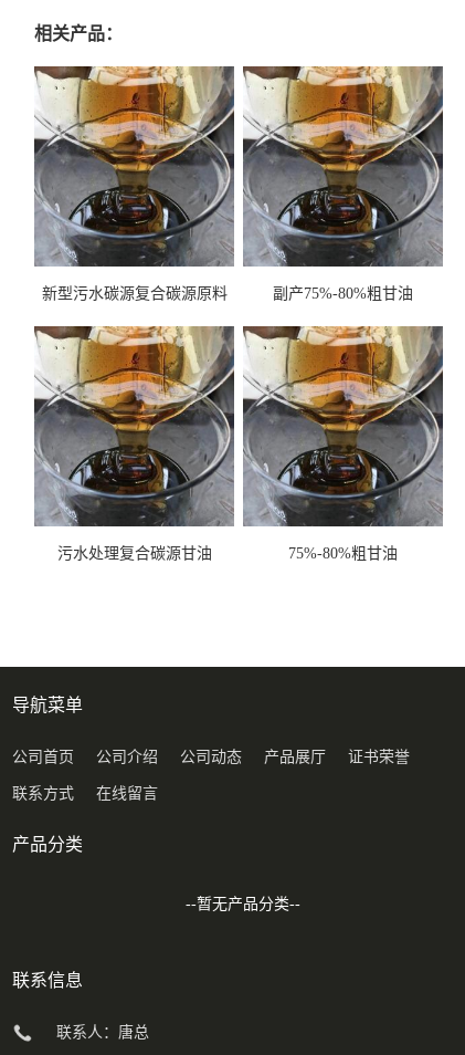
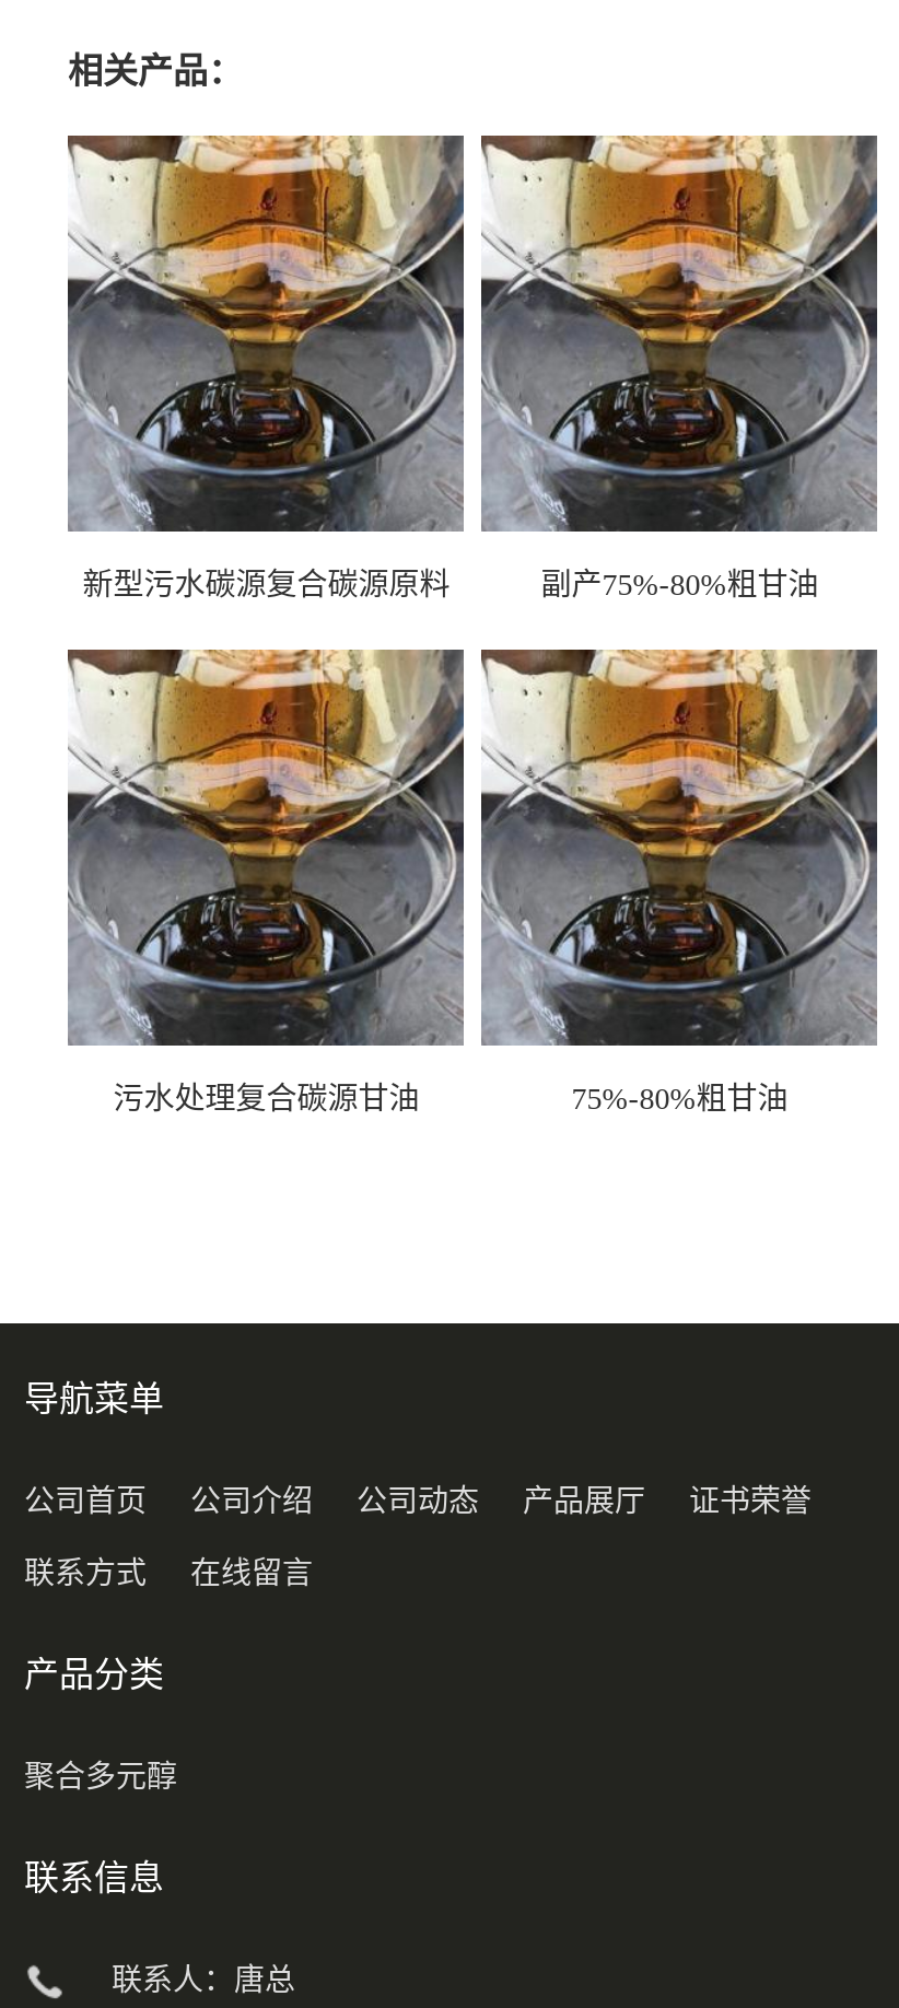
- --暂无产品分类--
+ 聚合多元醇
